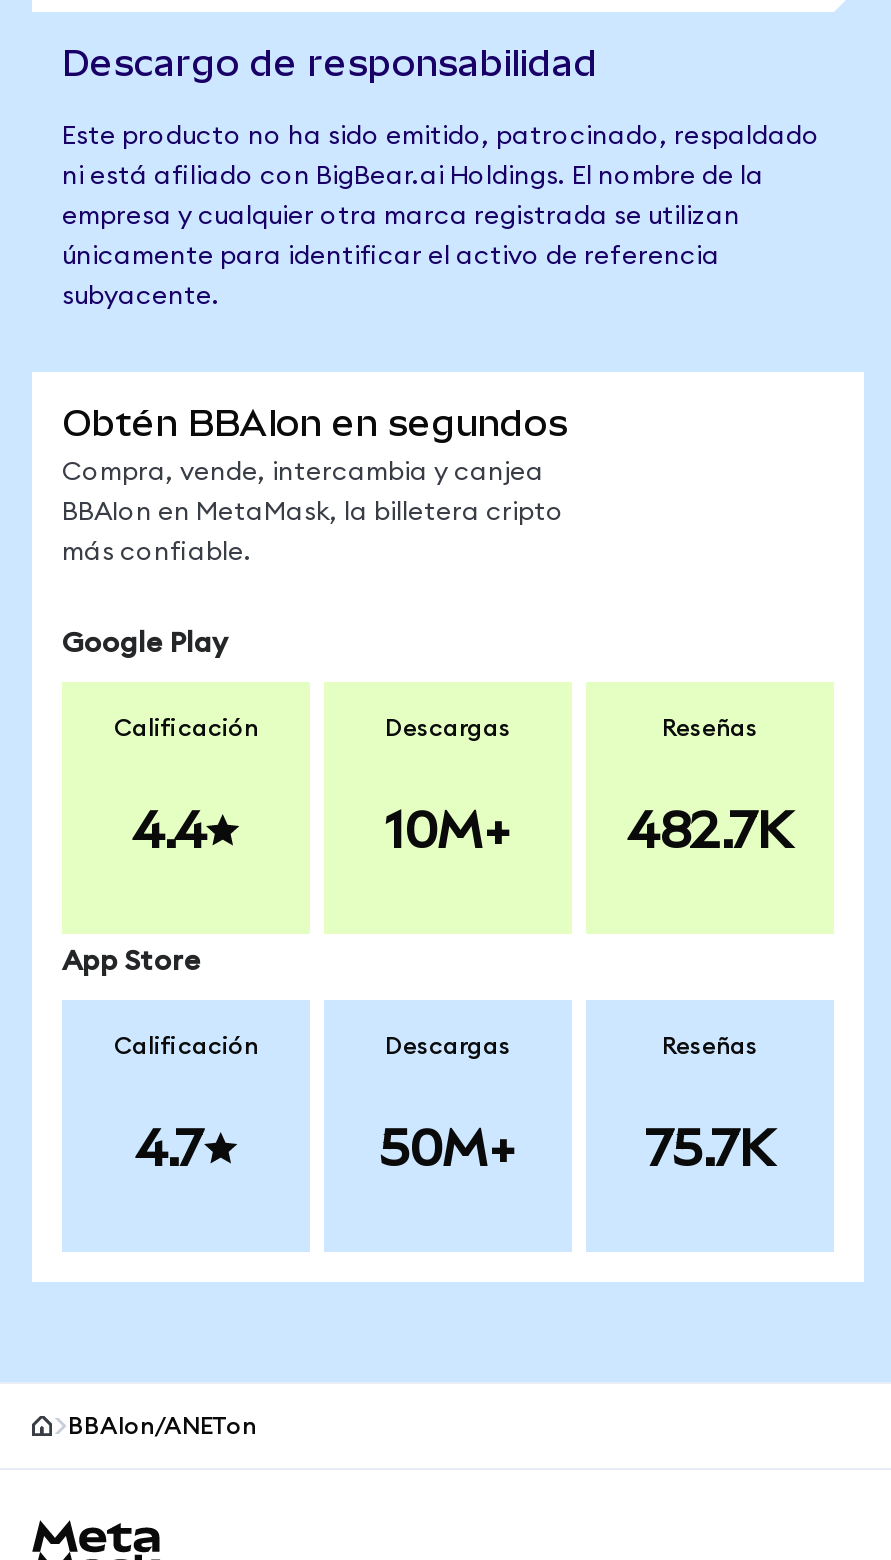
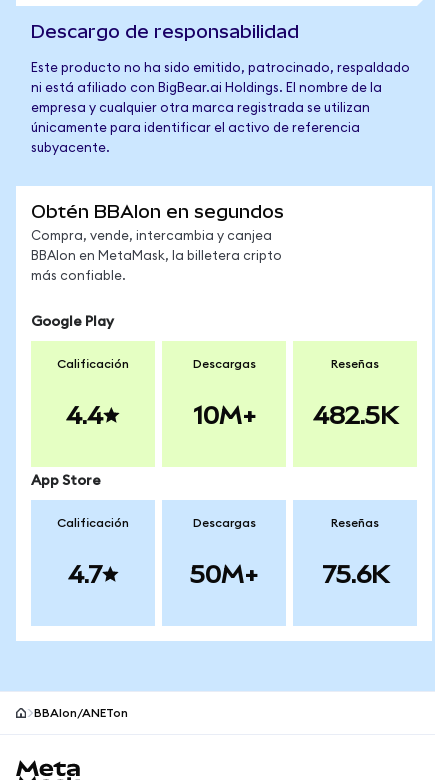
- 482.7K
+ 482.5K

- 75.7K
+ 75.6K
